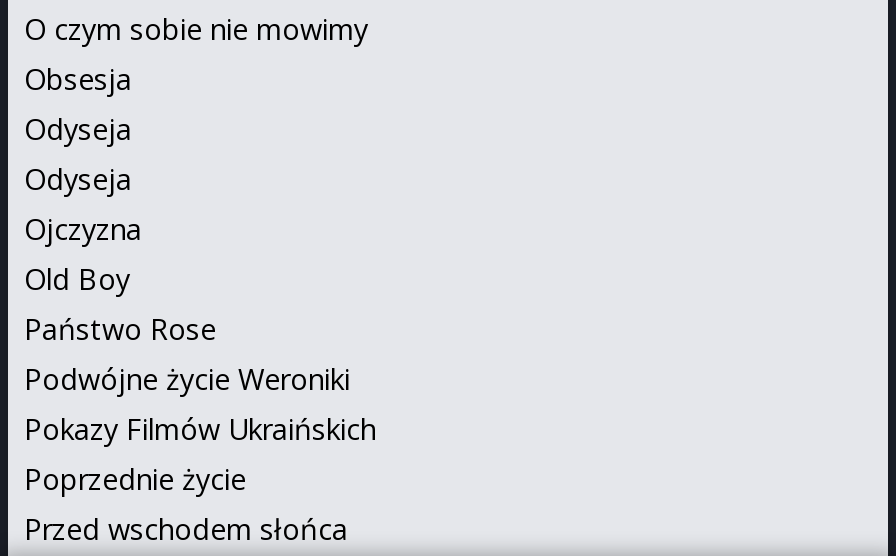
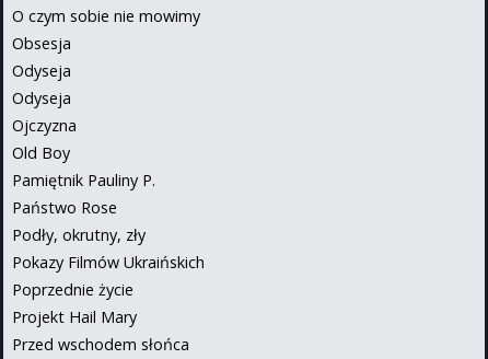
+ Pamiętnik Pauliny P.

- Podwójne życie Weroniki
+ Podły, okrutny, zły

+ Projekt Hail Mary
